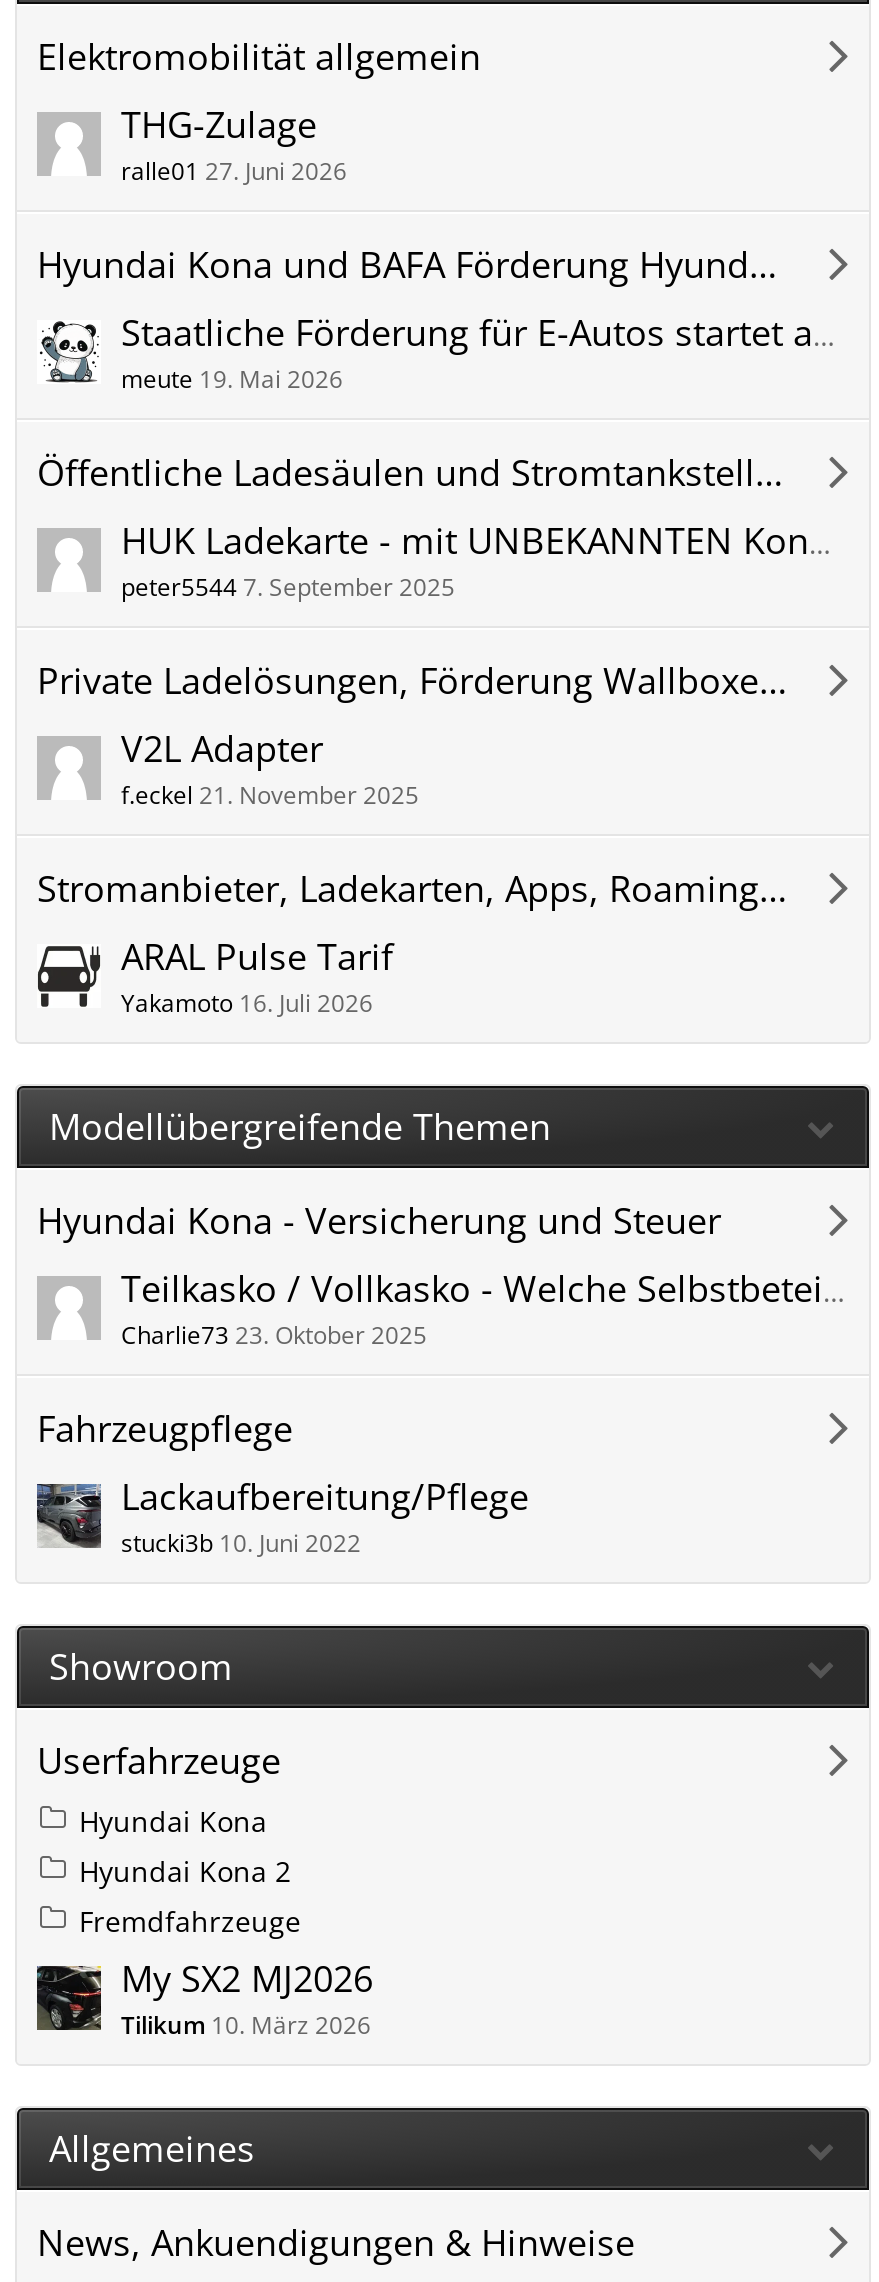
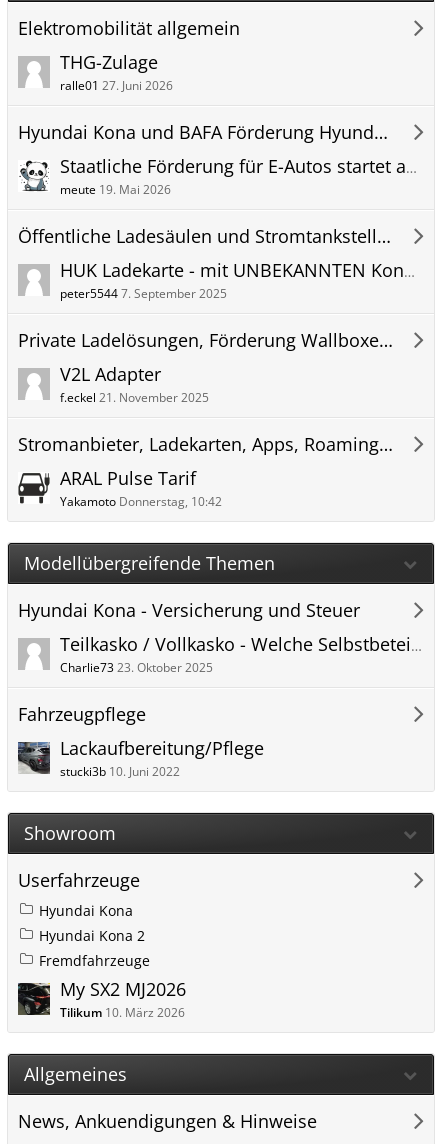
- Yakamoto 16. Juli 2026
+ Yakamoto Donnerstag, 10:42
